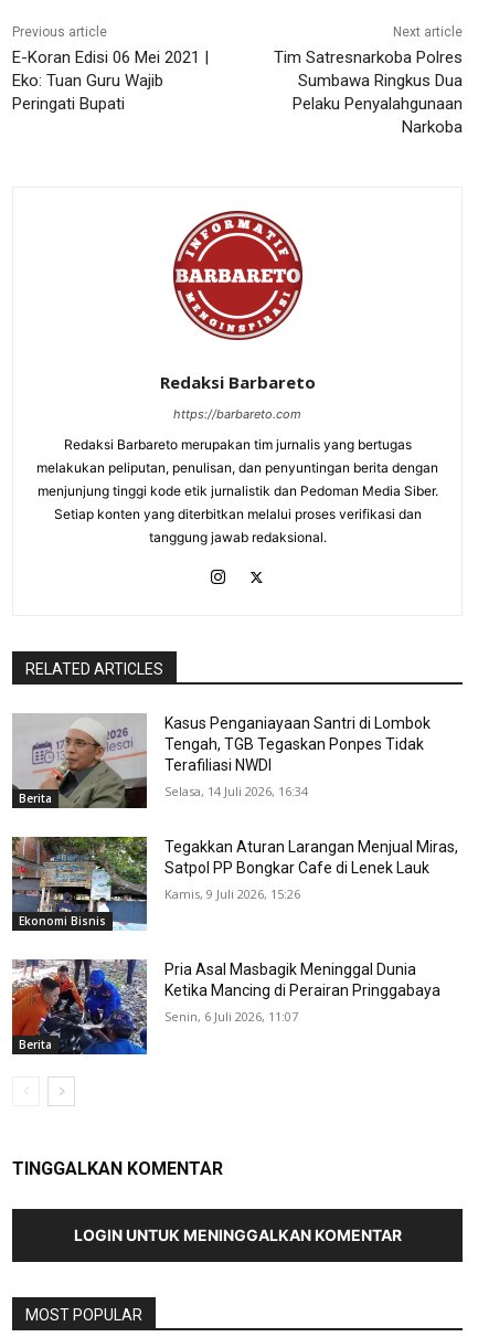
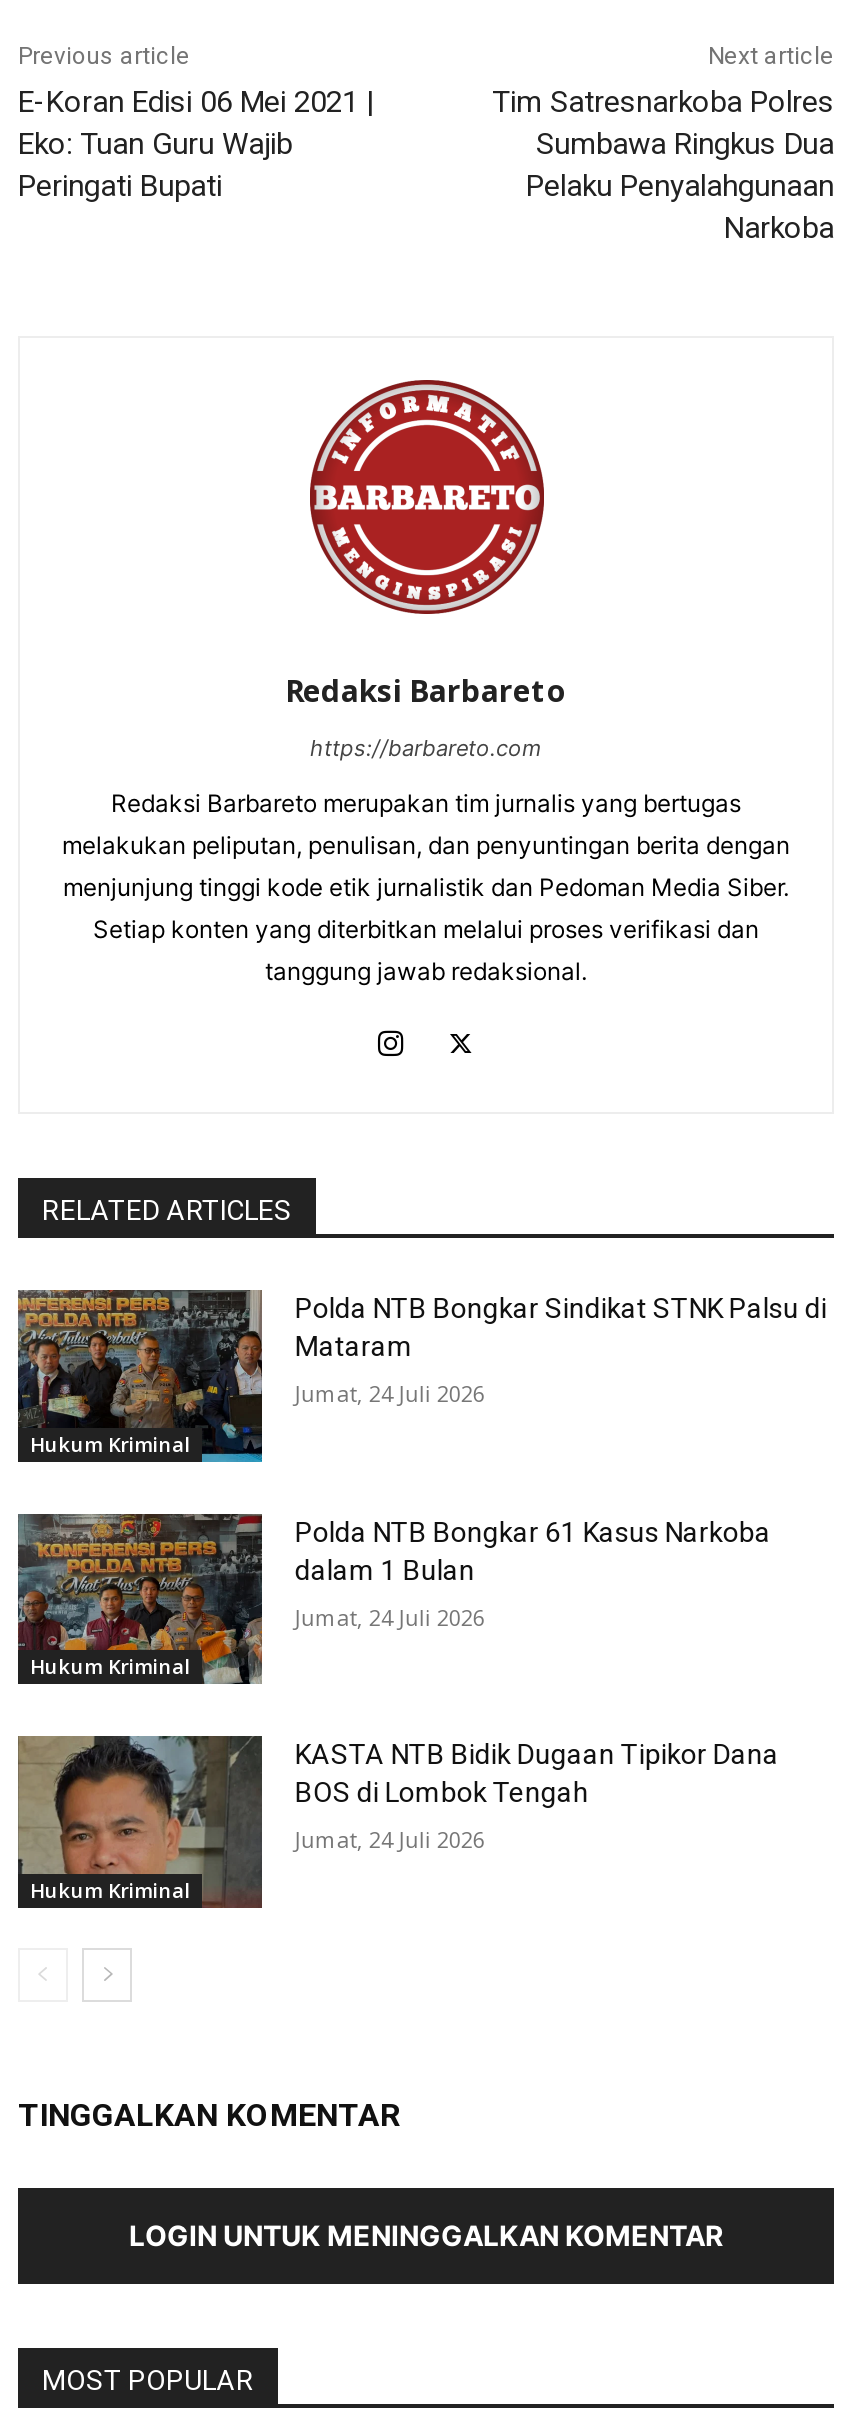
- [image]
- Berita
+ [image]
+ Hukum Kriminal

- Kasus Penganiayaan Santri di Lombok
- Tengah, TGB Tegaskan Ponpes Tidak
- Terafiliasi NWDI
+ Polda NTB Bongkar Sindikat STNK Palsu di
+ Mataram

- Selasa, 14 Juli 2026, 16:34
+ Jumat, 24 Juli 2026

- [image]
- Ekonomi Bisnis
+ [image]
+ Hukum Kriminal

- Tegakkan Aturan Larangan Menjual Miras,
- Satpol PP Bongkar Cafe di Lenek Lauk
+ Polda NTB Bongkar 61 Kasus Narkoba
+ dalam 1 Bulan

- Kamis, 9 Juli 2026, 15:26
+ Jumat, 24 Juli 2026

- [image]
- Berita
+ [image]
+ Hukum Kriminal

- Pria Asal Masbagik Meninggal Dunia
- Ketika Mancing di Perairan Pringgabaya
+ KASTA NTB Bidik Dugaan Tipikor Dana
+ BOS di Lombok Tengah

- Senin, 6 Juli 2026, 11:07
+ Jumat, 24 Juli 2026
